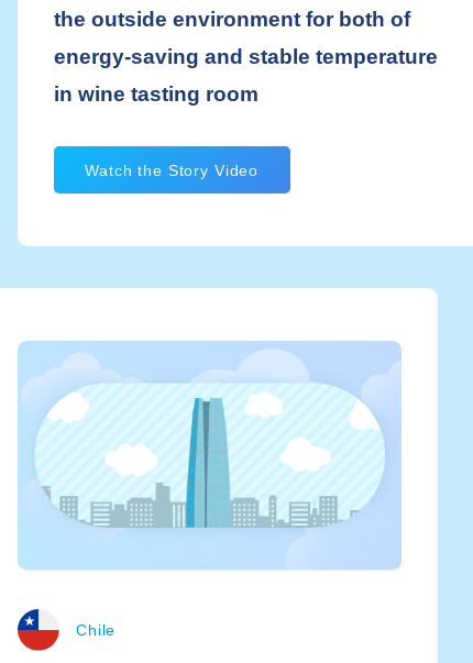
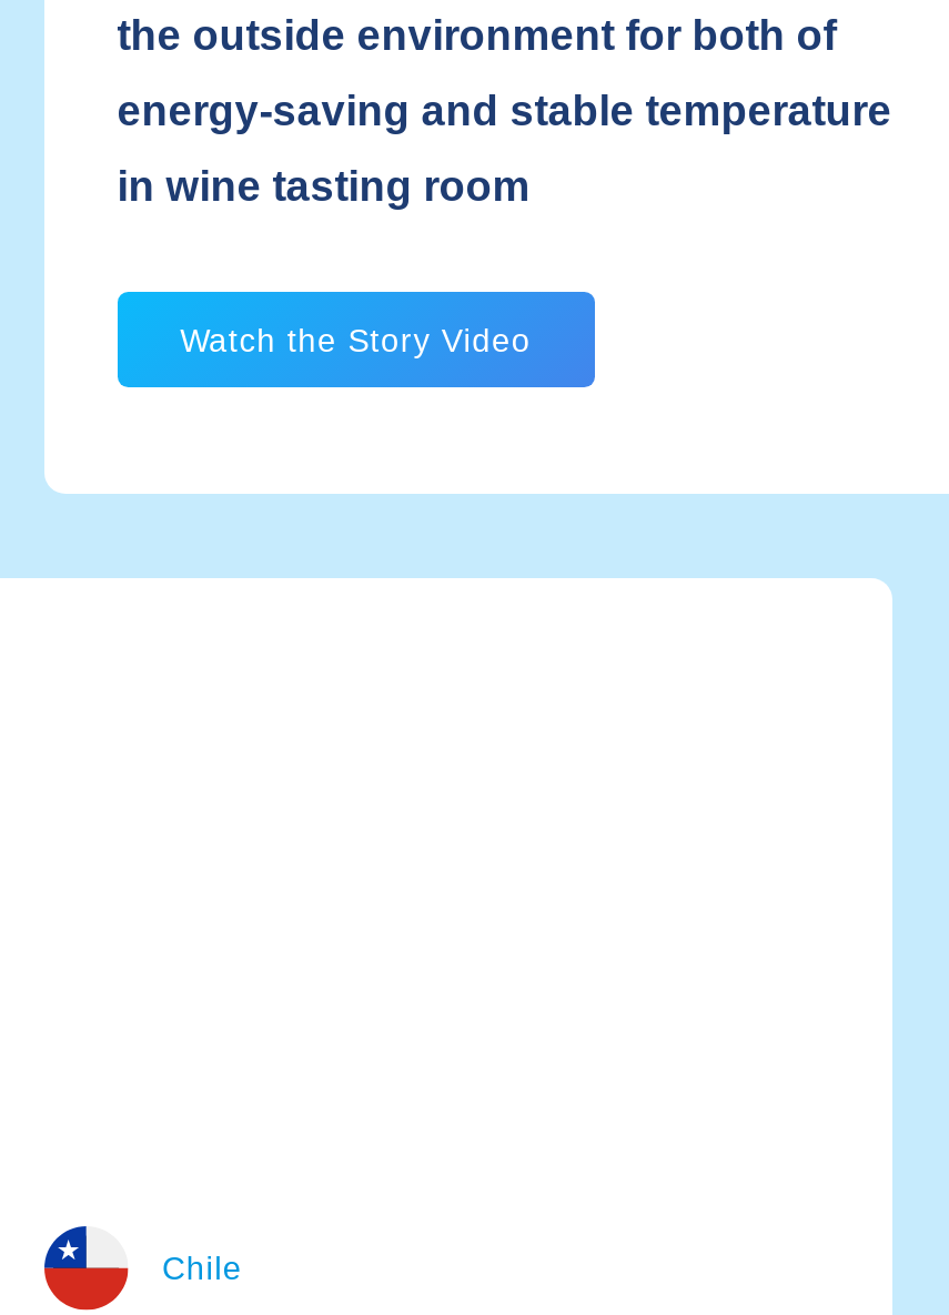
- [image]
